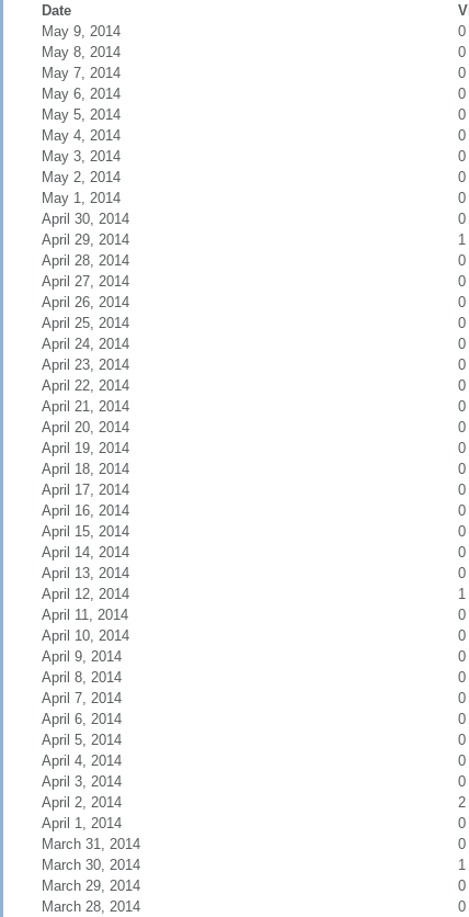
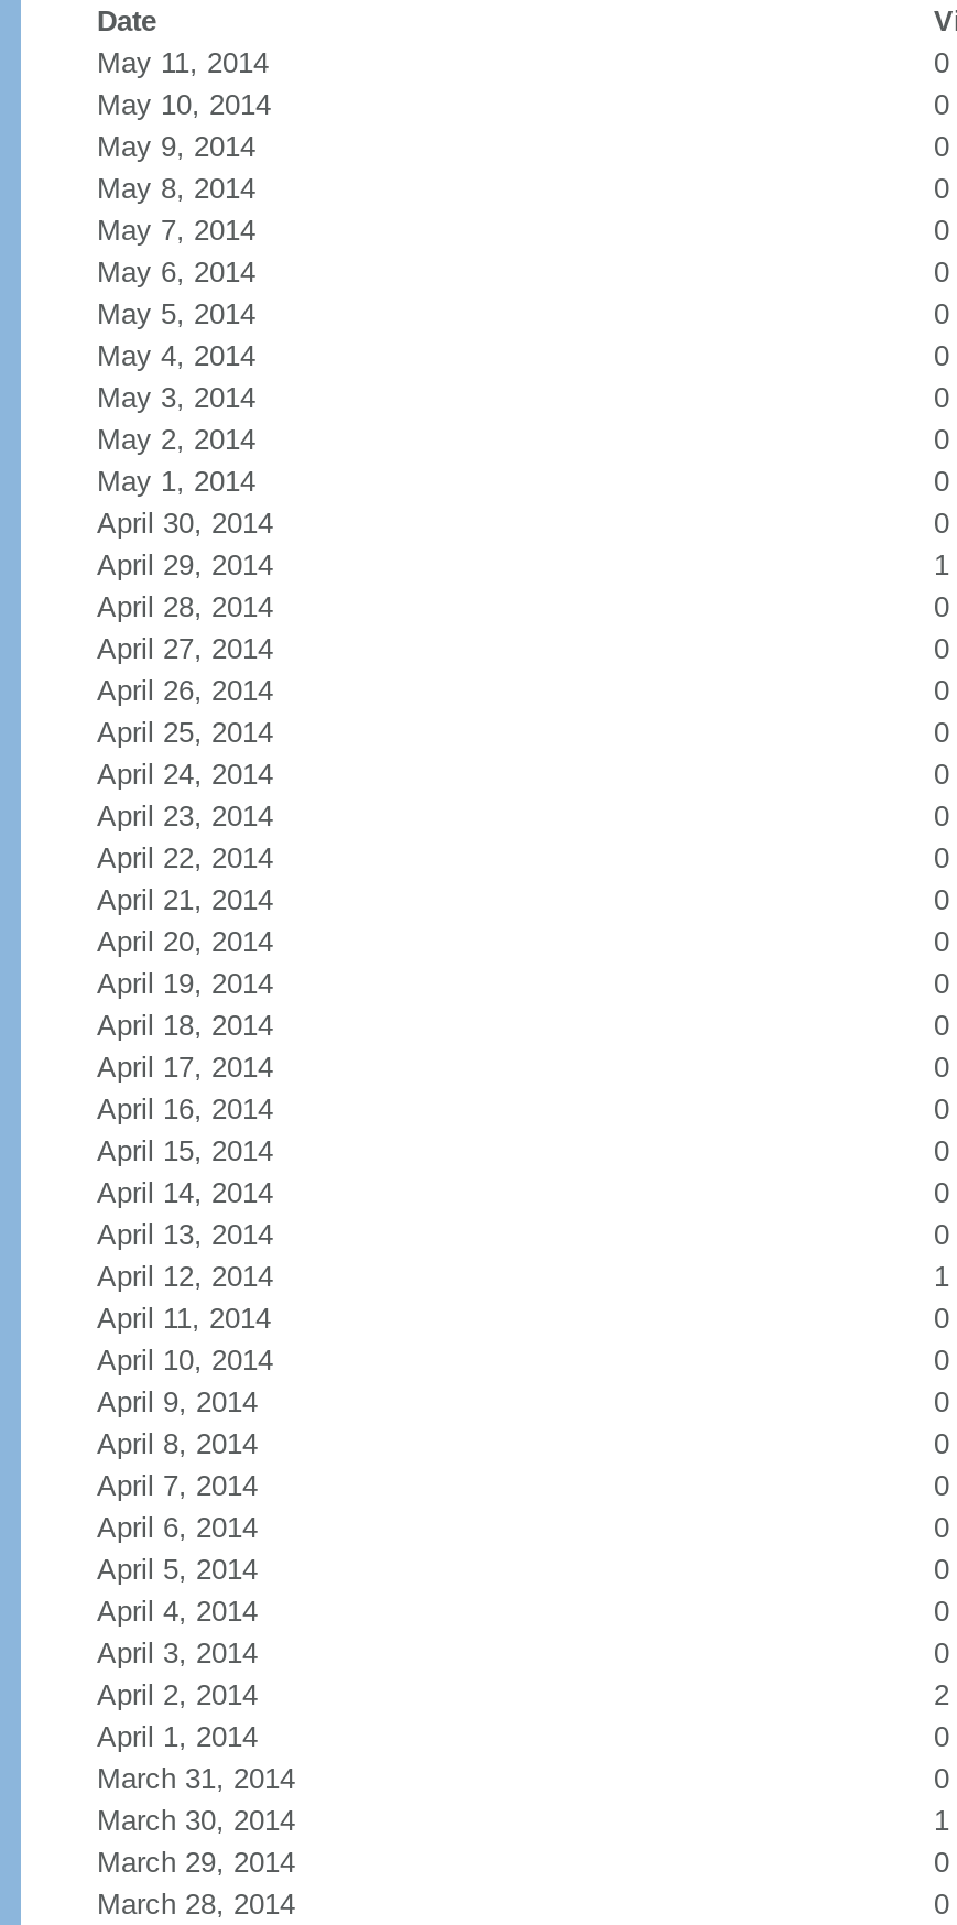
+ May 11, 2014
+ 0
+ May 10, 2014
+ 0
